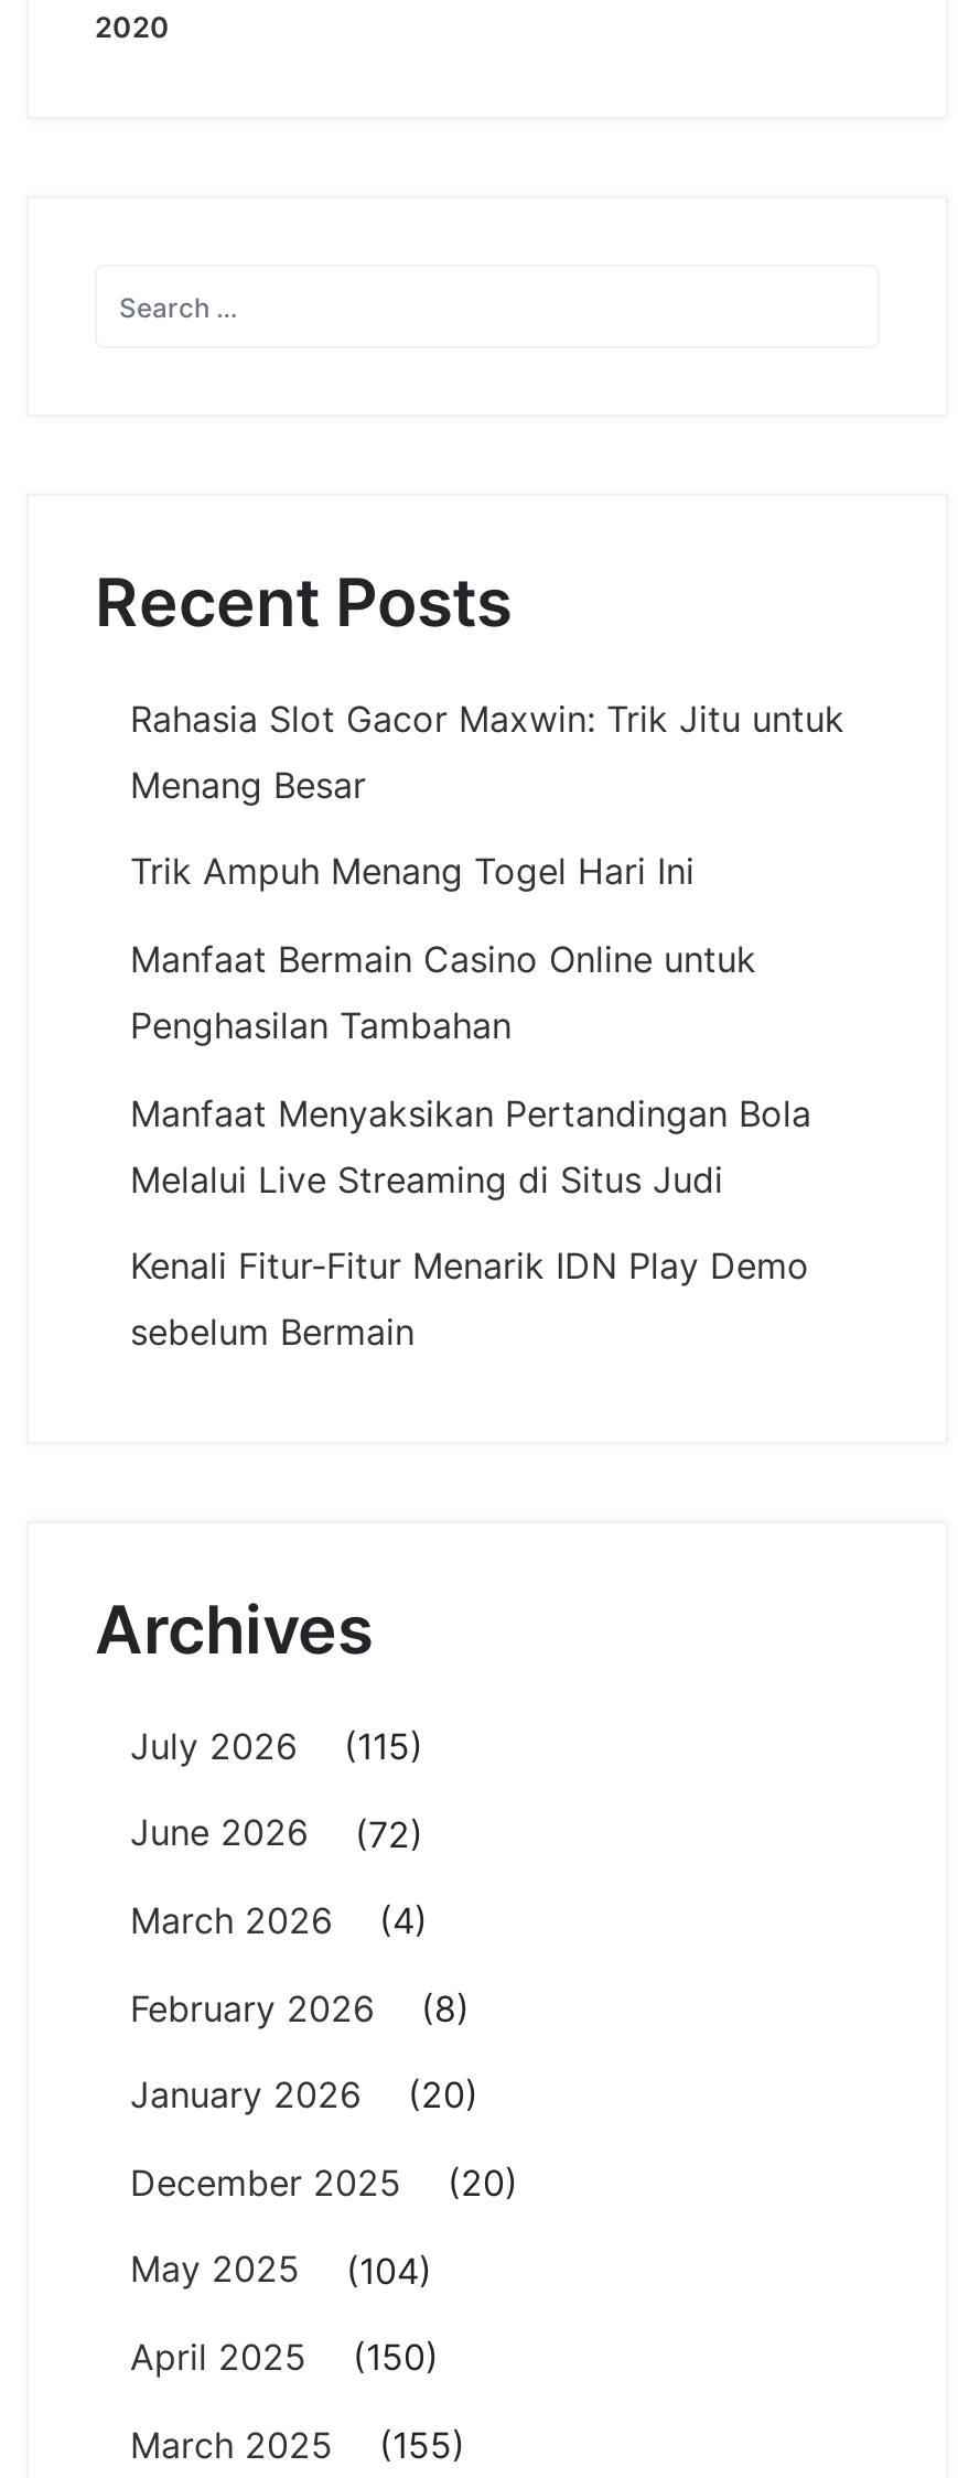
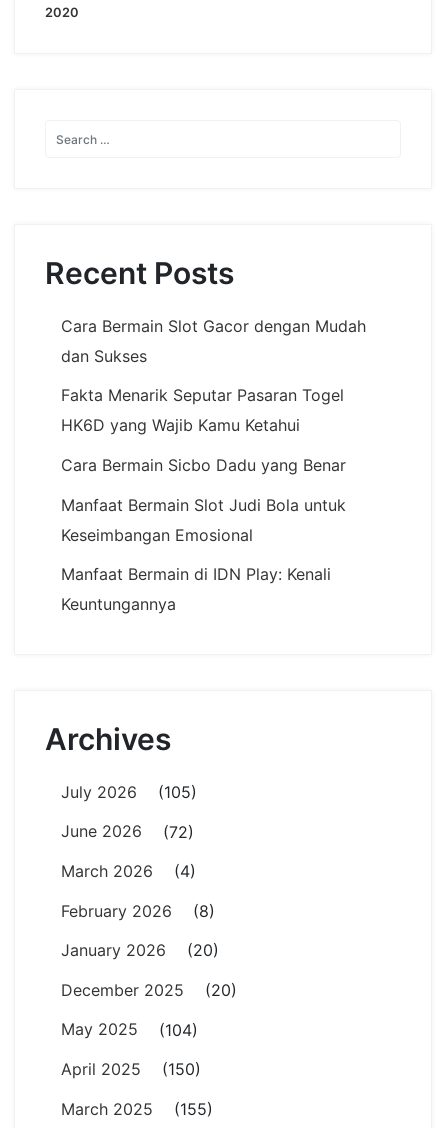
- Rahasia Slot Gacor Maxwin: Trik Jitu untuk
+ Cara Bermain Slot Gacor dengan Mudah

- Menang Besar
+ dan Sukses

- Trik Ampuh Menang Togel Hari Ini
+ Fakta Menarik Seputar Pasaran Togel

- Manfaat Bermain Casino Online untuk
+ HK6D yang Wajib Kamu Ketahui

- Penghasilan Tambahan
+ Cara Bermain Sicbo Dadu yang Benar

- Manfaat Menyaksikan Pertandingan Bola
+ Manfaat Bermain Slot Judi Bola untuk

- Melalui Live Streaming di Situs Judi
+ Keseimbangan Emosional

- Kenali Fitur-Fitur Menarik IDN Play Demo
+ Manfaat Bermain di IDN Play: Kenali

- sebelum Bermain
+ Keuntungannya

- July 2026 (115)
+ July 2026 (105)
